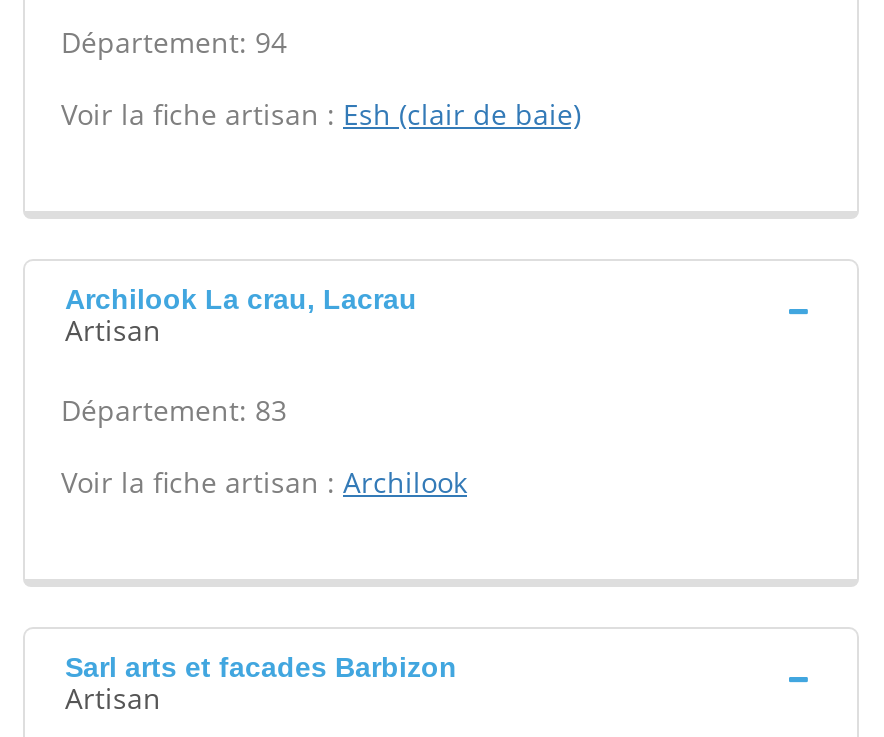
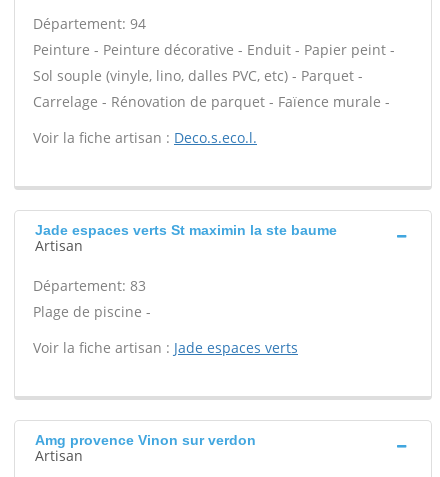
- Voir la fiche artisan : Esh (clair de baie)
+ Peinture - Peinture décorative - Enduit - Papier peint -
+ Sol souple (vinyle, lino, dalles PVC, etc) - Parquet -
+ Carrelage - Rénovation de parquet - Faïence murale -
+ Voir la fiche artisan : Deco.s.eco.l.

- Archilook La crau, Lacrau
+ Jade espaces verts St maximin la ste baume

- Voir la fiche artisan : Archilook
+ Plage de piscine -
+ Voir la fiche artisan : Jade espaces verts

- Sarl arts et facades Barbizon
+ Amg provence Vinon sur verdon
